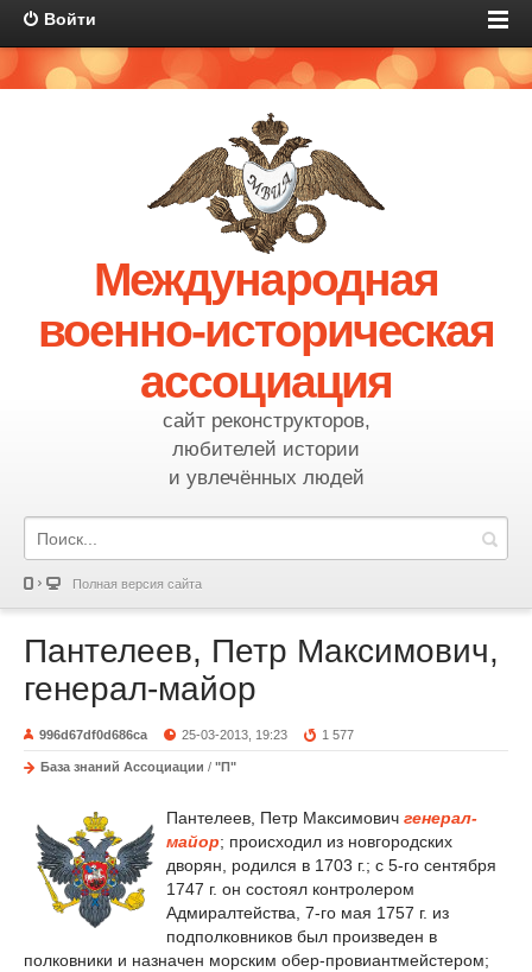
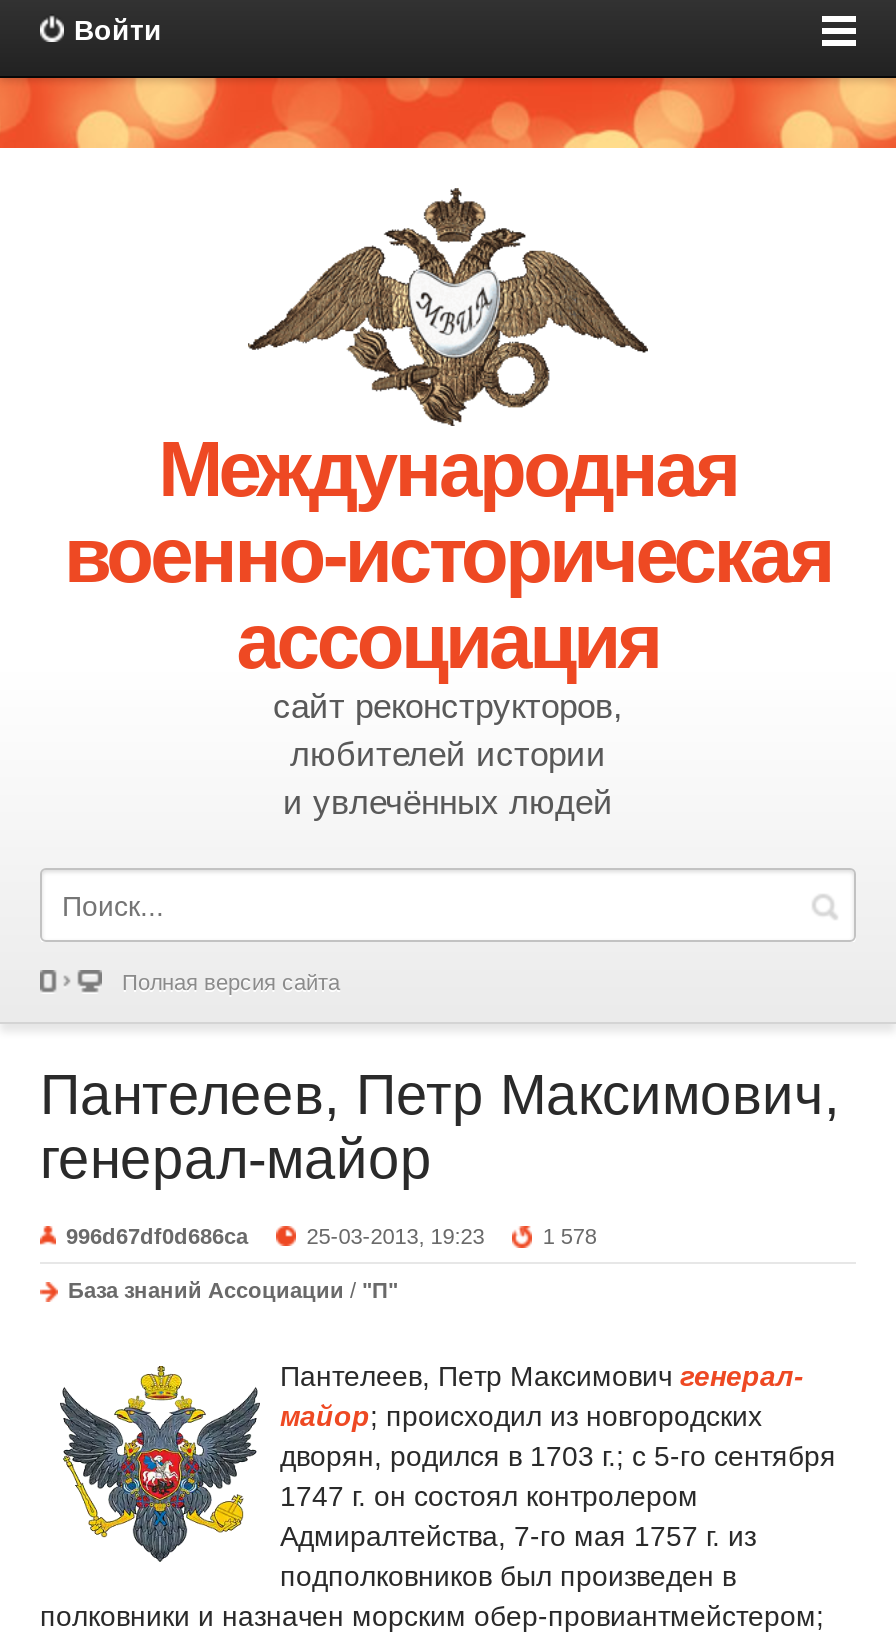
- 1 577
+ 1 578
